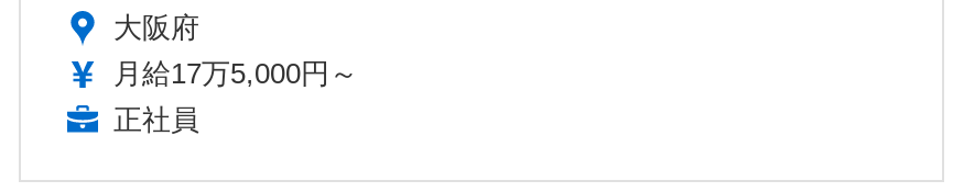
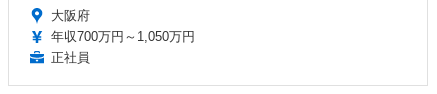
- 月給17万5,000円～
+ 年収700万円～1,050万円
